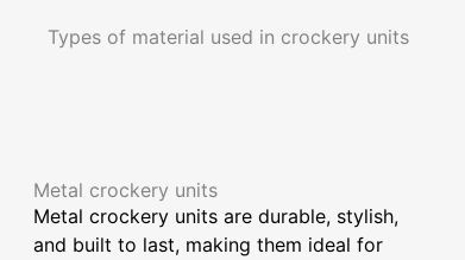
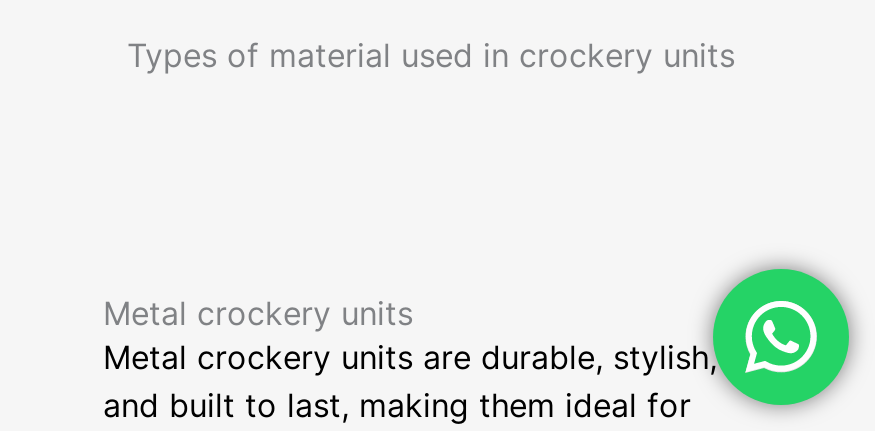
+ [image]
